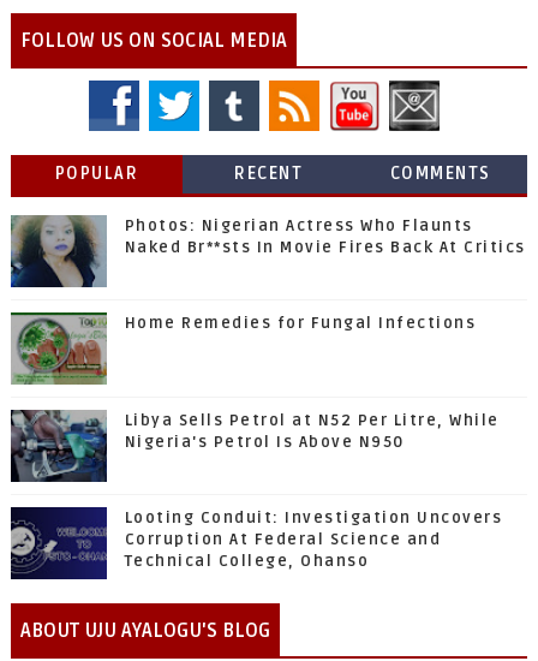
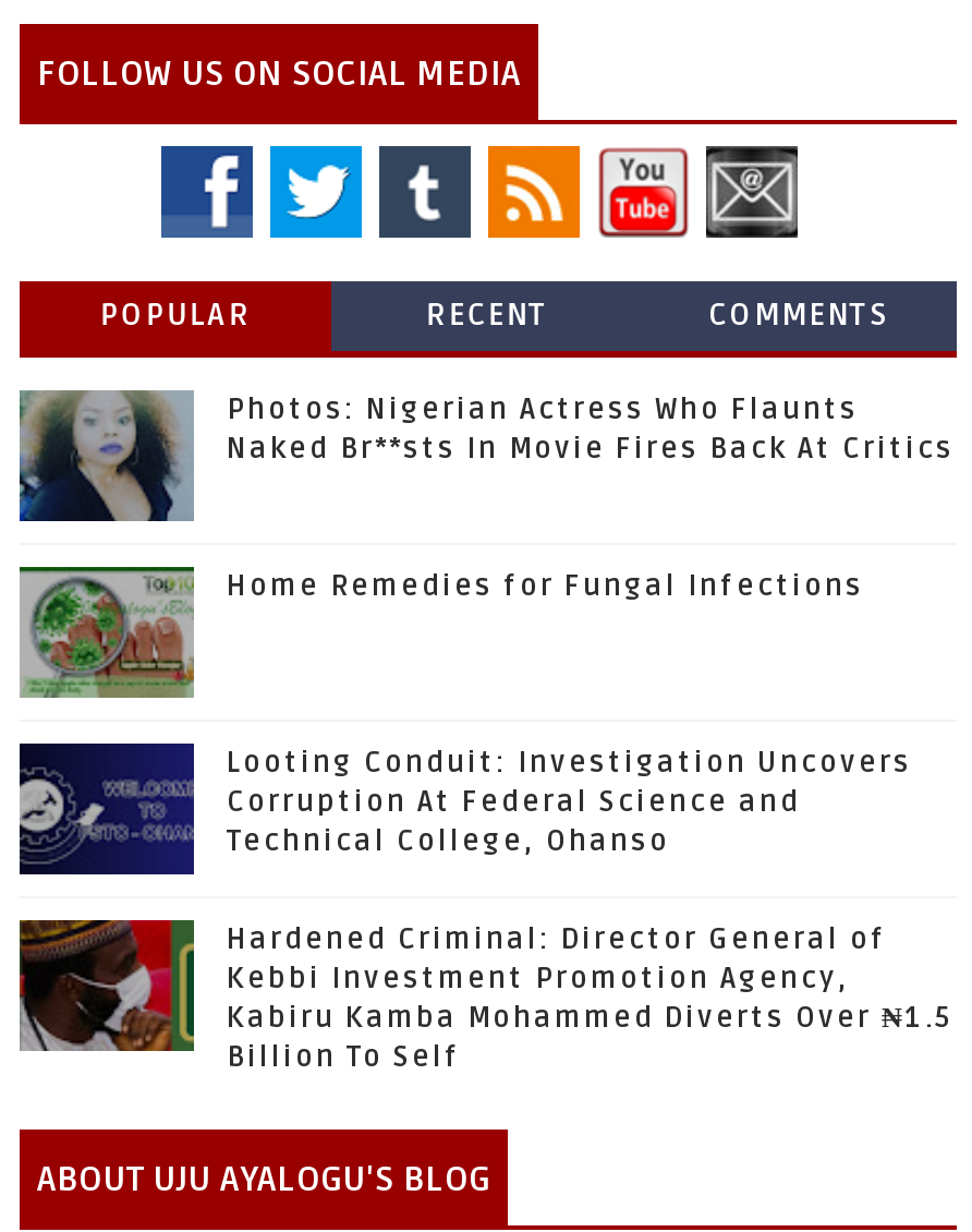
- [image]
- Libya Sells Petrol at N52 Per Litre, While
- Nigeria's Petrol Is Above N950

moved up: [image] | Looting Conduit: Investigation Uncovers | Corruption At Federal Science and | Technical College, Ohanso

+ [image]
+ Hardened Criminal: Director General of
+ Kebbi Investment Promotion Agency,
+ Kabiru Kamba Mohammed Diverts Over ₦1.5
+ Billion To Self
